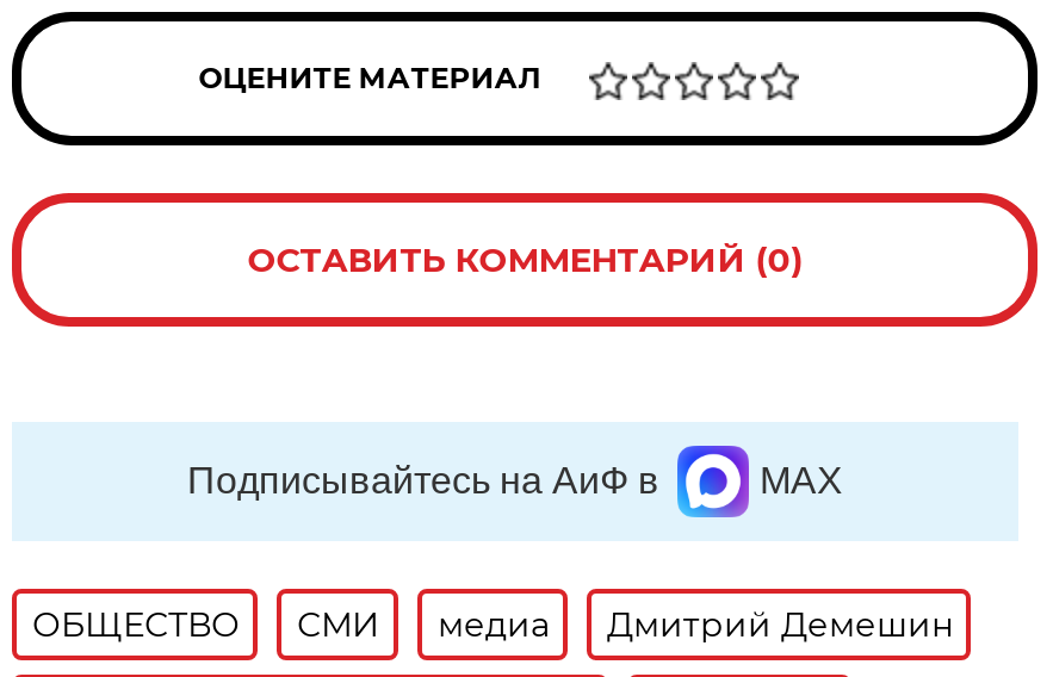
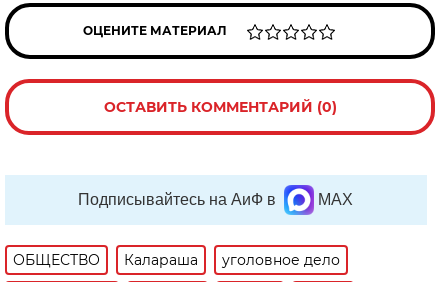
- СМИ
- медиа
- Дмитрий Демешин
+ Калараша
+ уголовное дело
